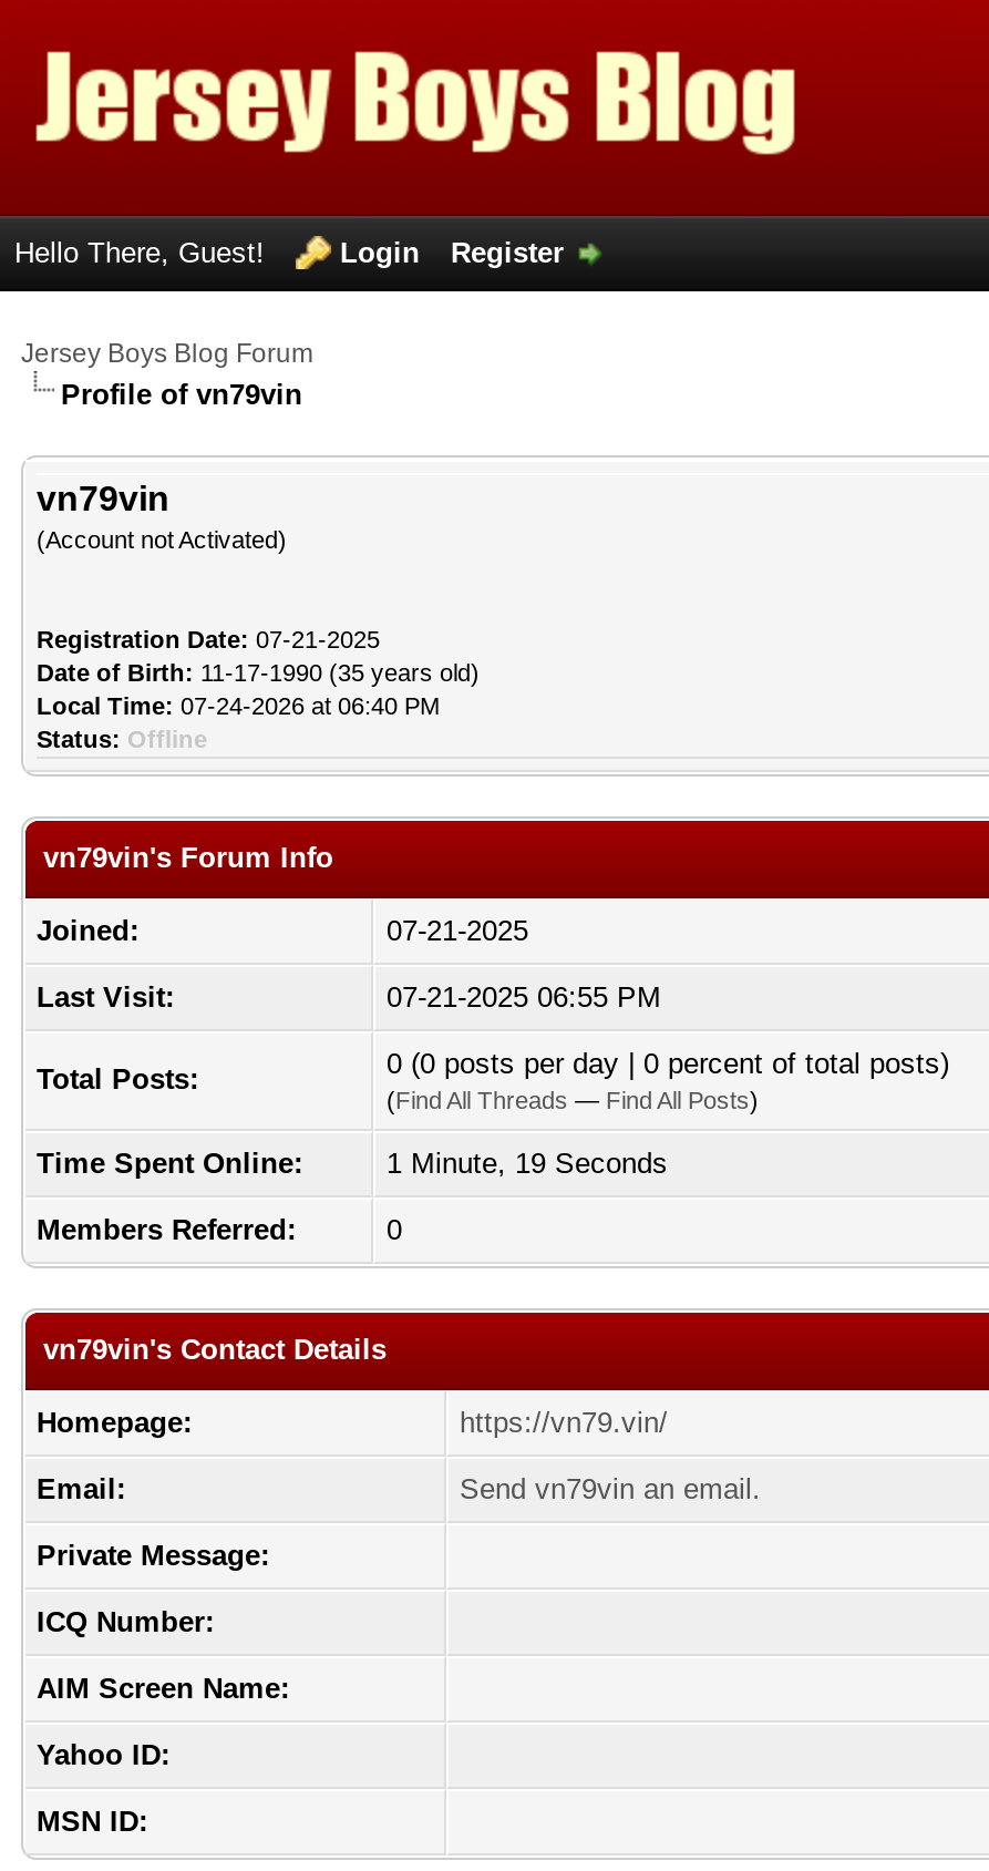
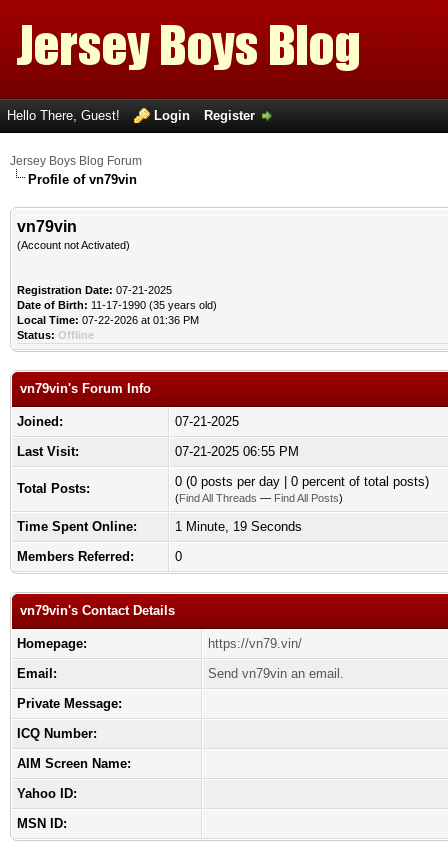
- Local Time: 07-24-2026 at 06:40 PM
+ Local Time: 07-22-2026 at 01:36 PM
